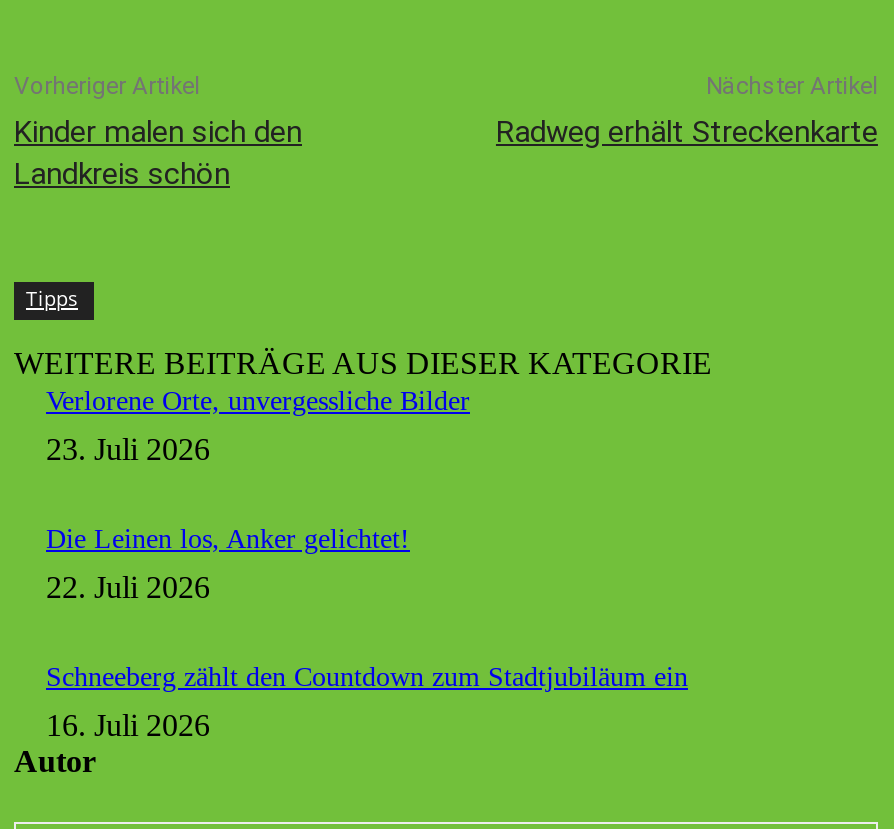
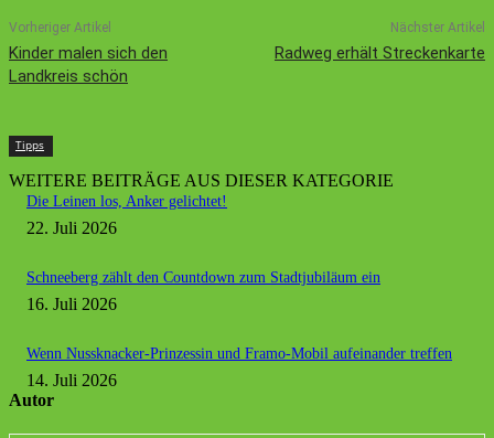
- Verlorene Orte, unvergessliche Bilder
- 23. Juli 2026

moved up: Die Leinen los, Anker gelichtet! | 22. Juli 2026 | Schneeberg zählt den Countdown zum Stadtjubiläum ein | 16. Juli 2026

+ Wenn Nussknacker-Prinzessin und Framo-Mobil aufeinander treffen
+ 14. Juli 2026
